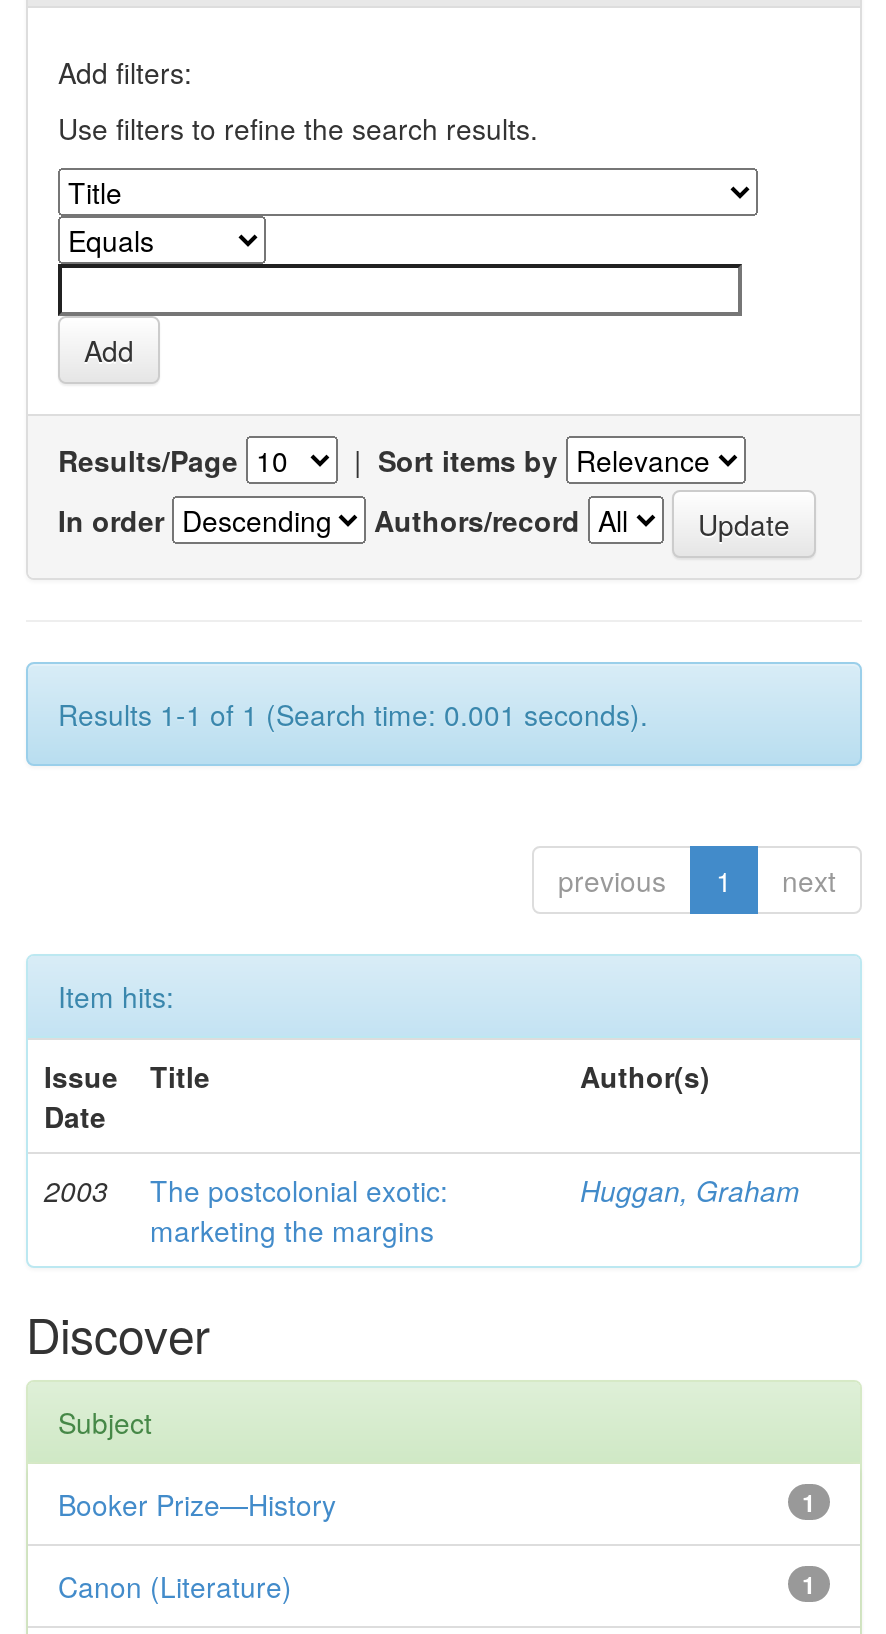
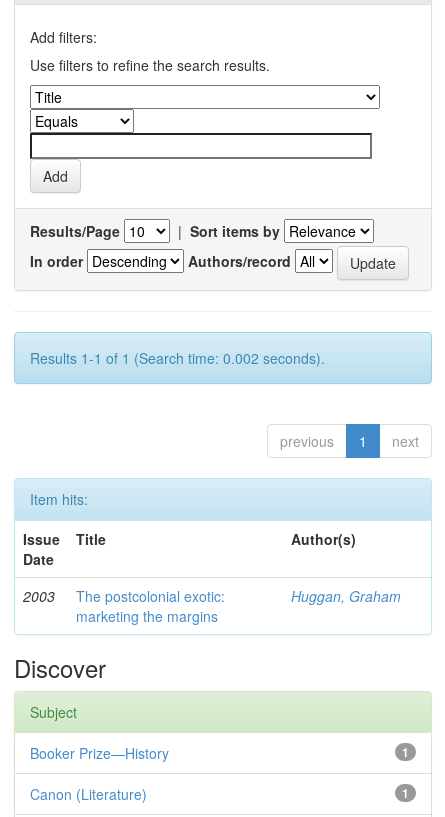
- Results 1-1 of 1 (Search time: 0.001 seconds).
+ Results 1-1 of 1 (Search time: 0.002 seconds).
